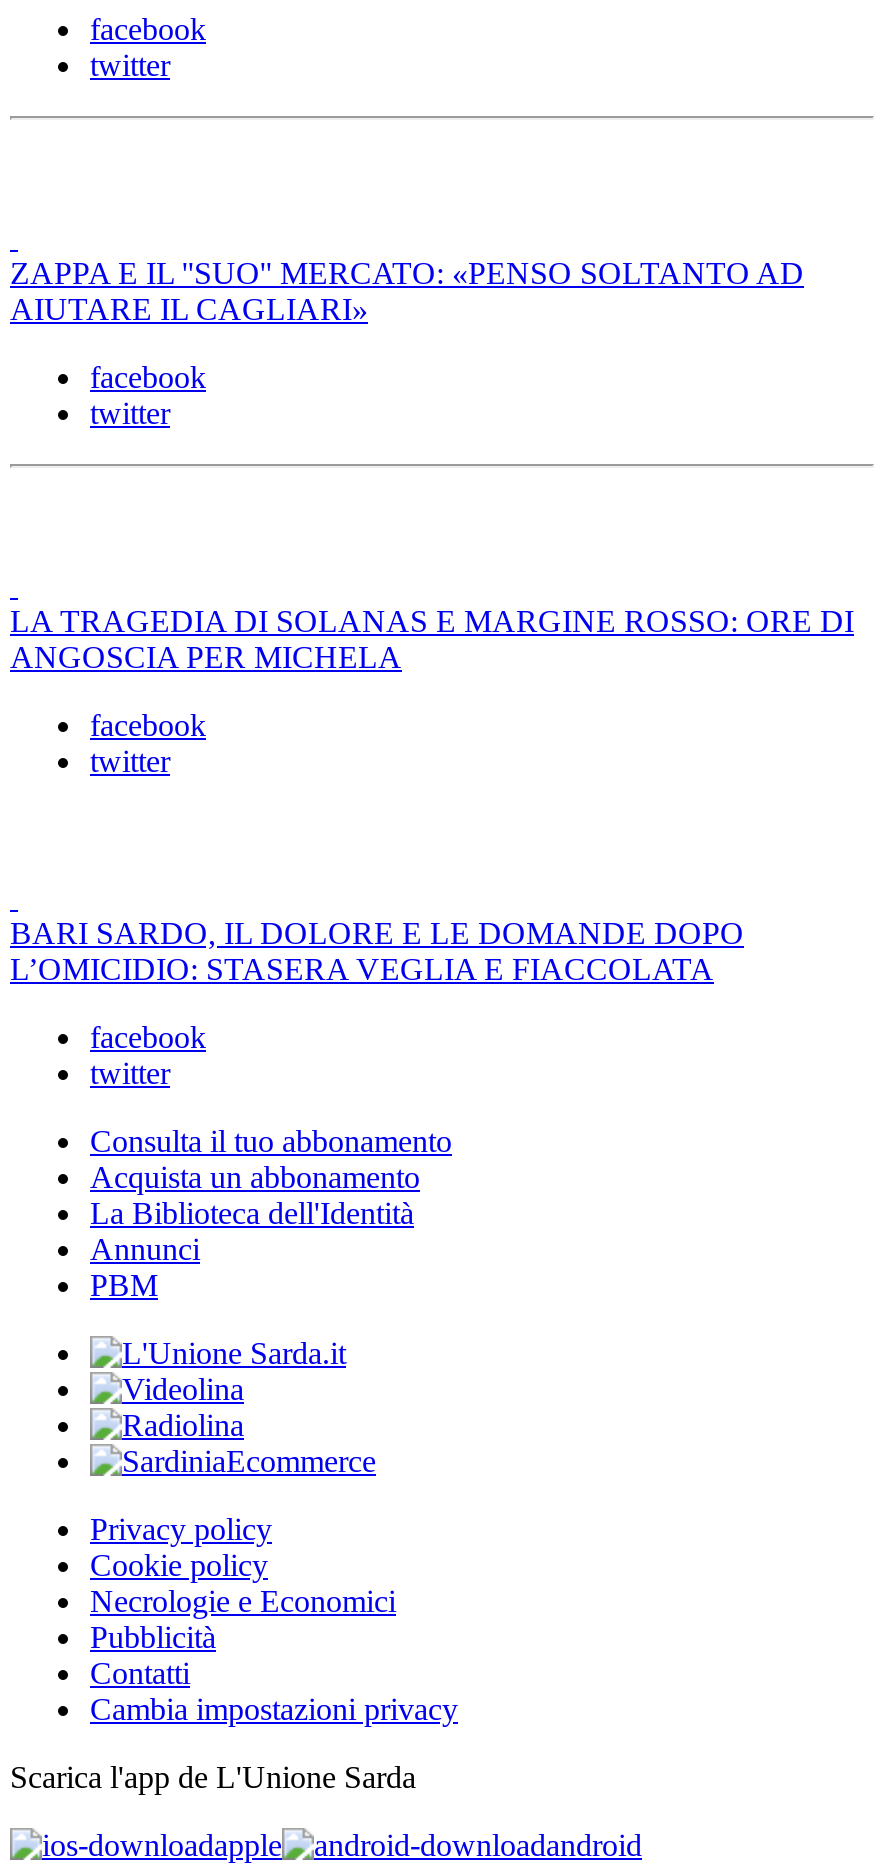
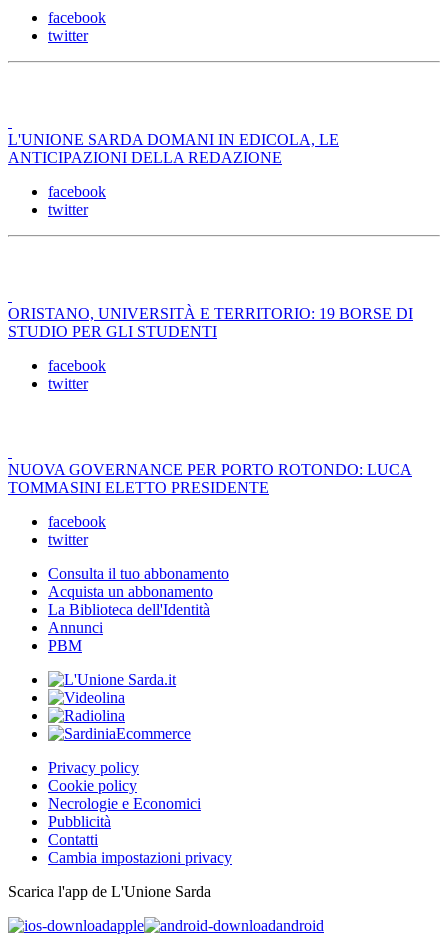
- ZAPPA E IL ''SUO'' MERCATO: «PENSO SOLTANTO AD
- AIUTARE IL CAGLIARI»
+ L'UNIONE SARDA DOMANI IN EDICOLA, LE
+ ANTICIPAZIONI DELLA REDAZIONE

- LA TRAGEDIA DI SOLANAS E MARGINE ROSSO: ORE DI
- ANGOSCIA PER MICHELA
+ ORISTANO, UNIVERSITÀ E TERRITORIO: 19 BORSE DI
+ STUDIO PER GLI STUDENTI

- BARI SARDO, IL DOLORE E LE DOMANDE DOPO
- L’OMICIDIO: STASERA VEGLIA E FIACCOLATA
+ NUOVA GOVERNANCE PER PORTO ROTONDO: LUCA
+ TOMMASINI ELETTO PRESIDENTE
